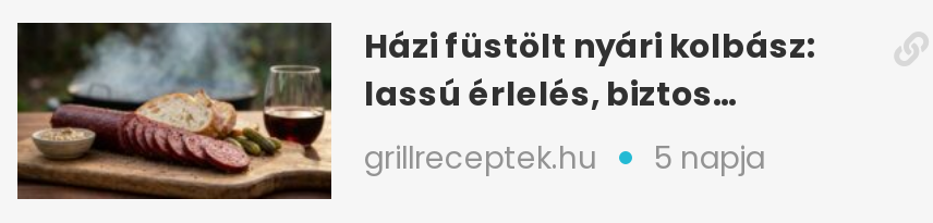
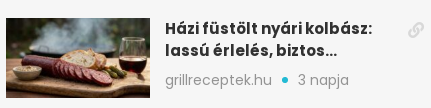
- 5 napja
+ 3 napja
